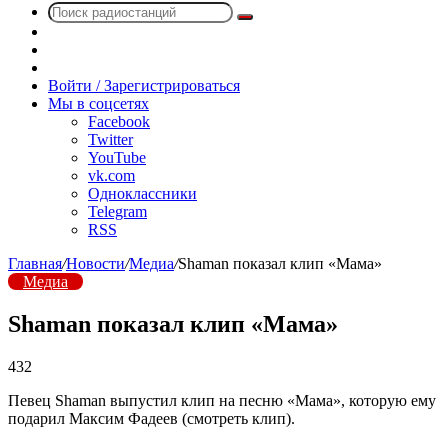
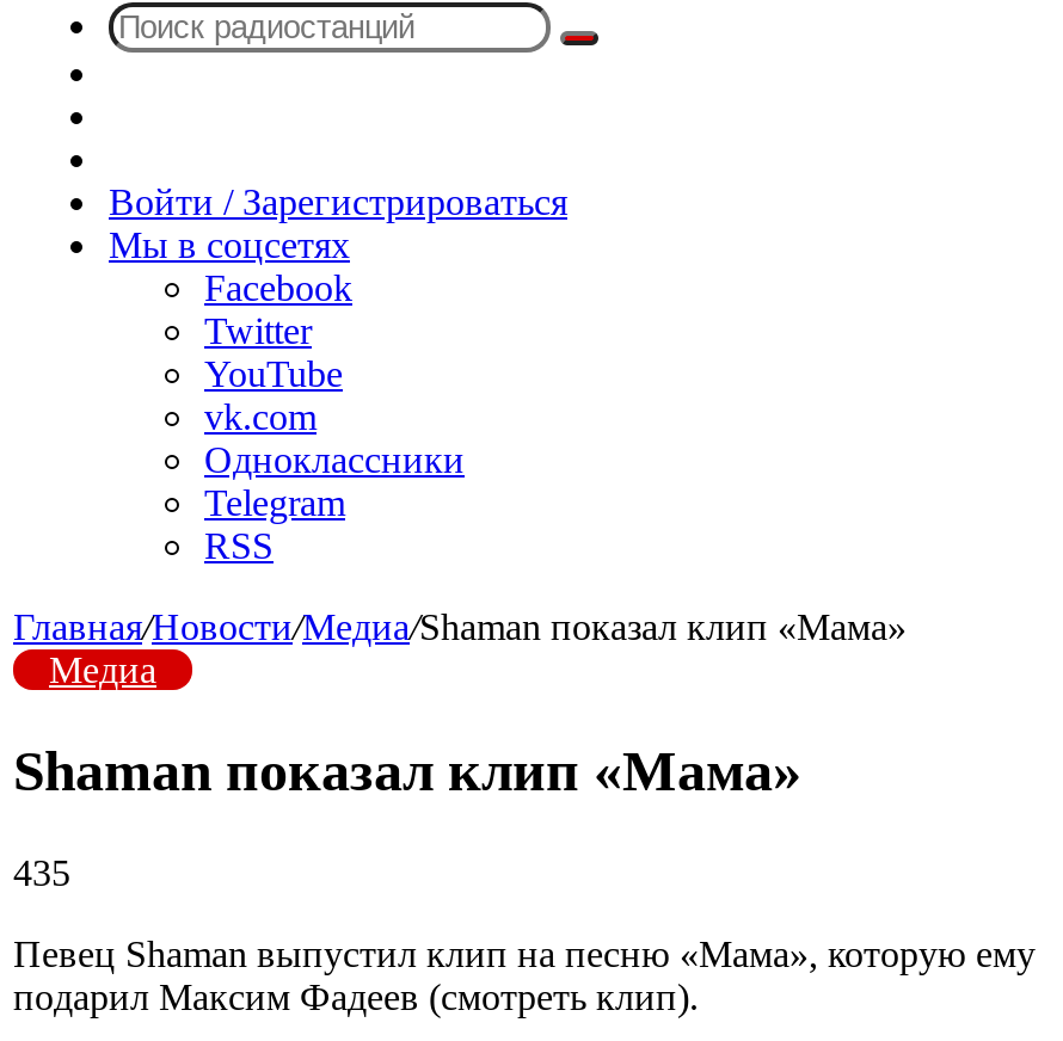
- 432
+ 435
